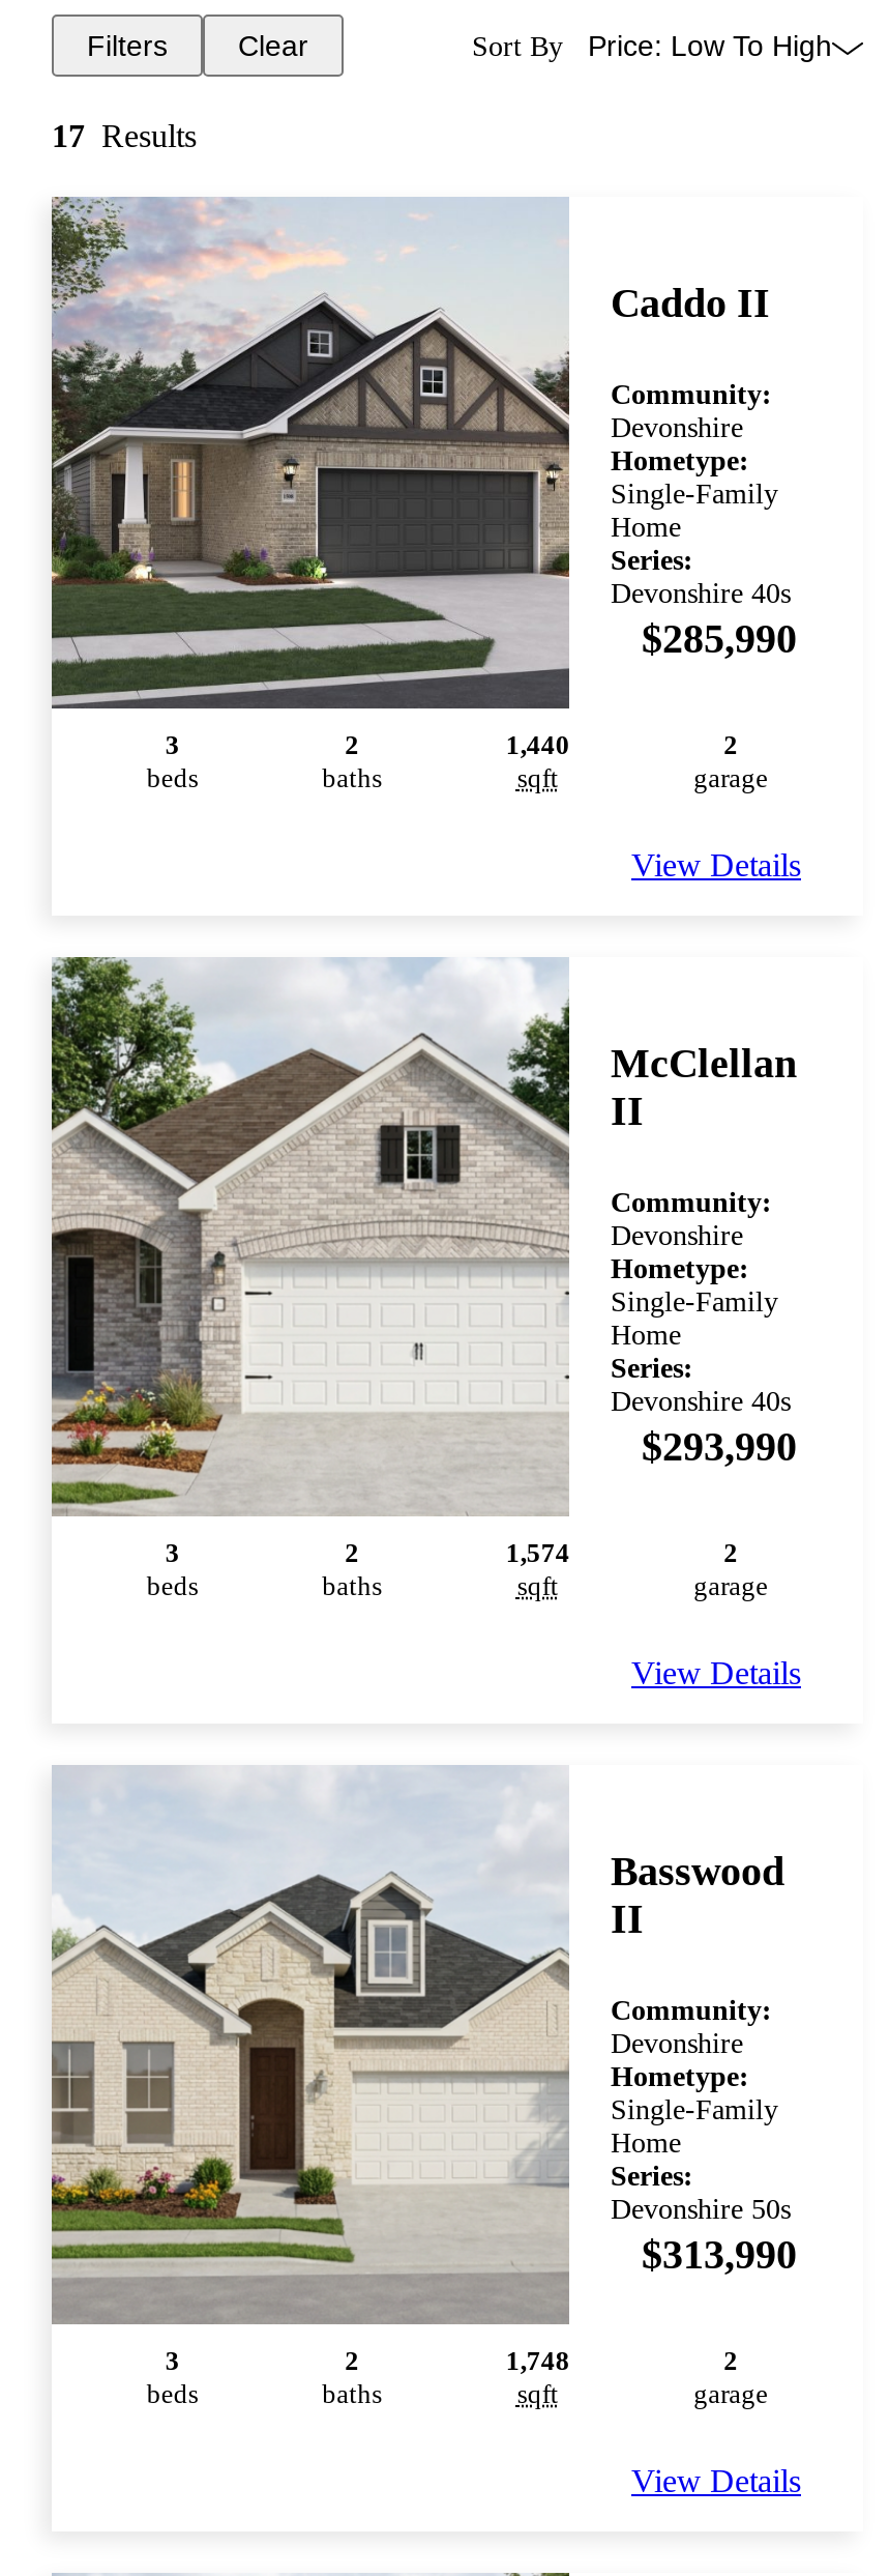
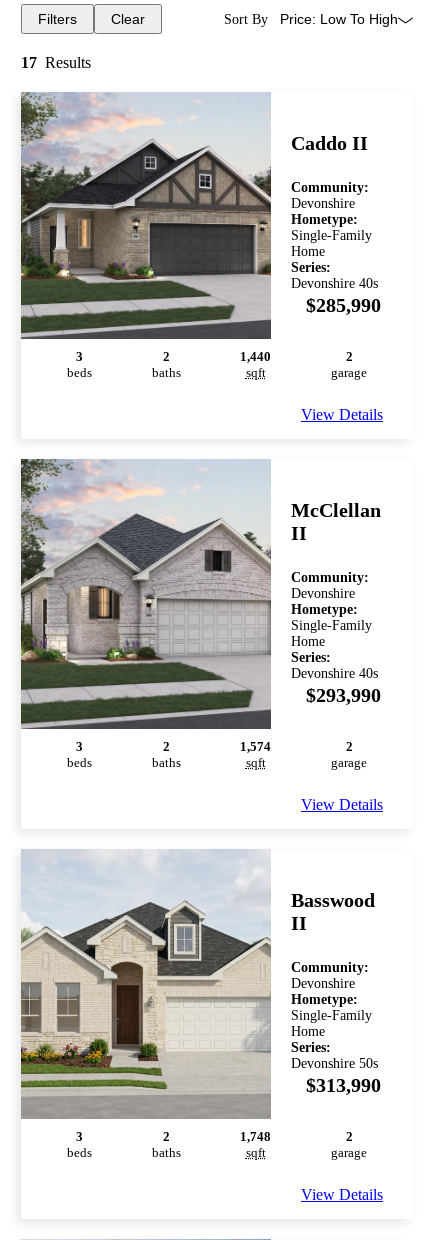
- [image]
+ [image]
